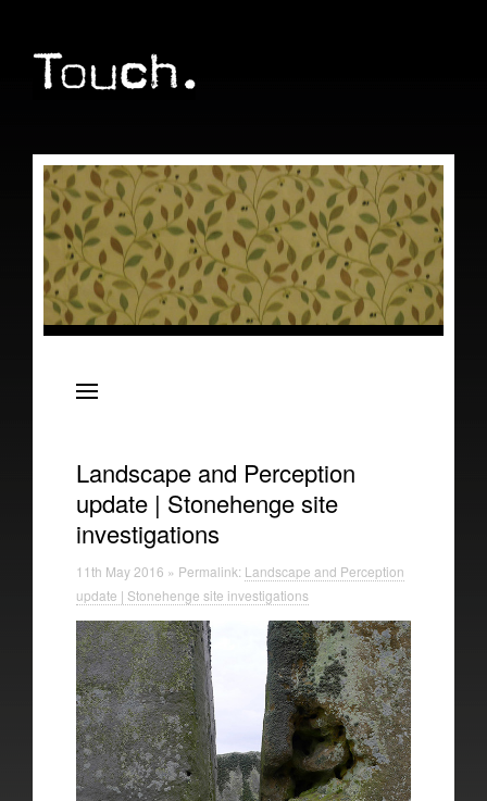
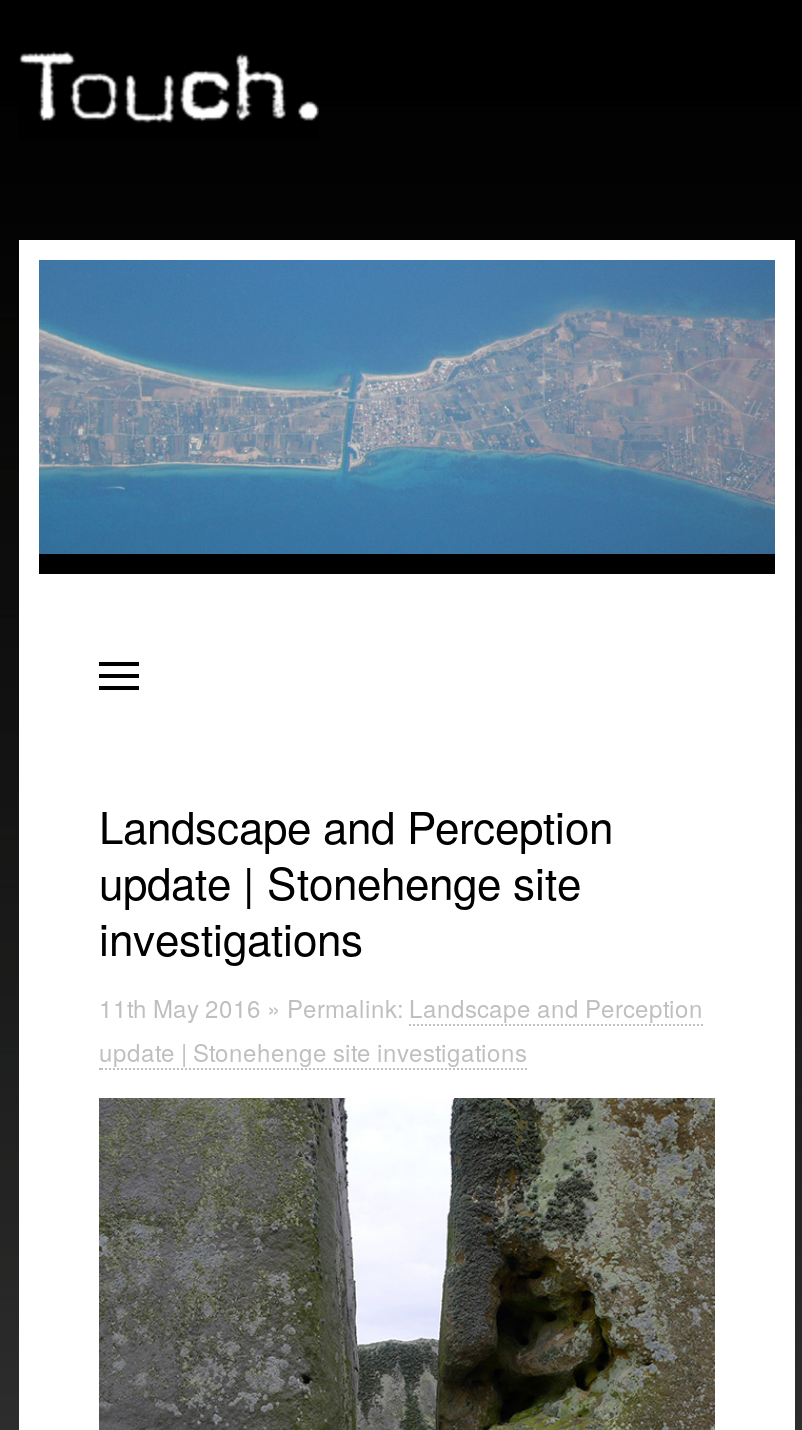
- [image]
+ [image]
